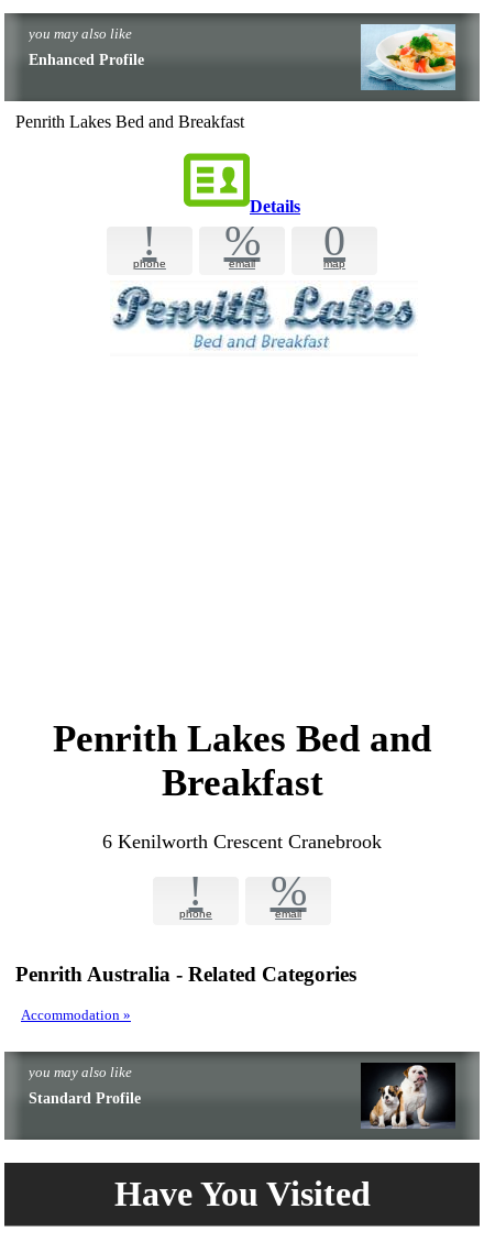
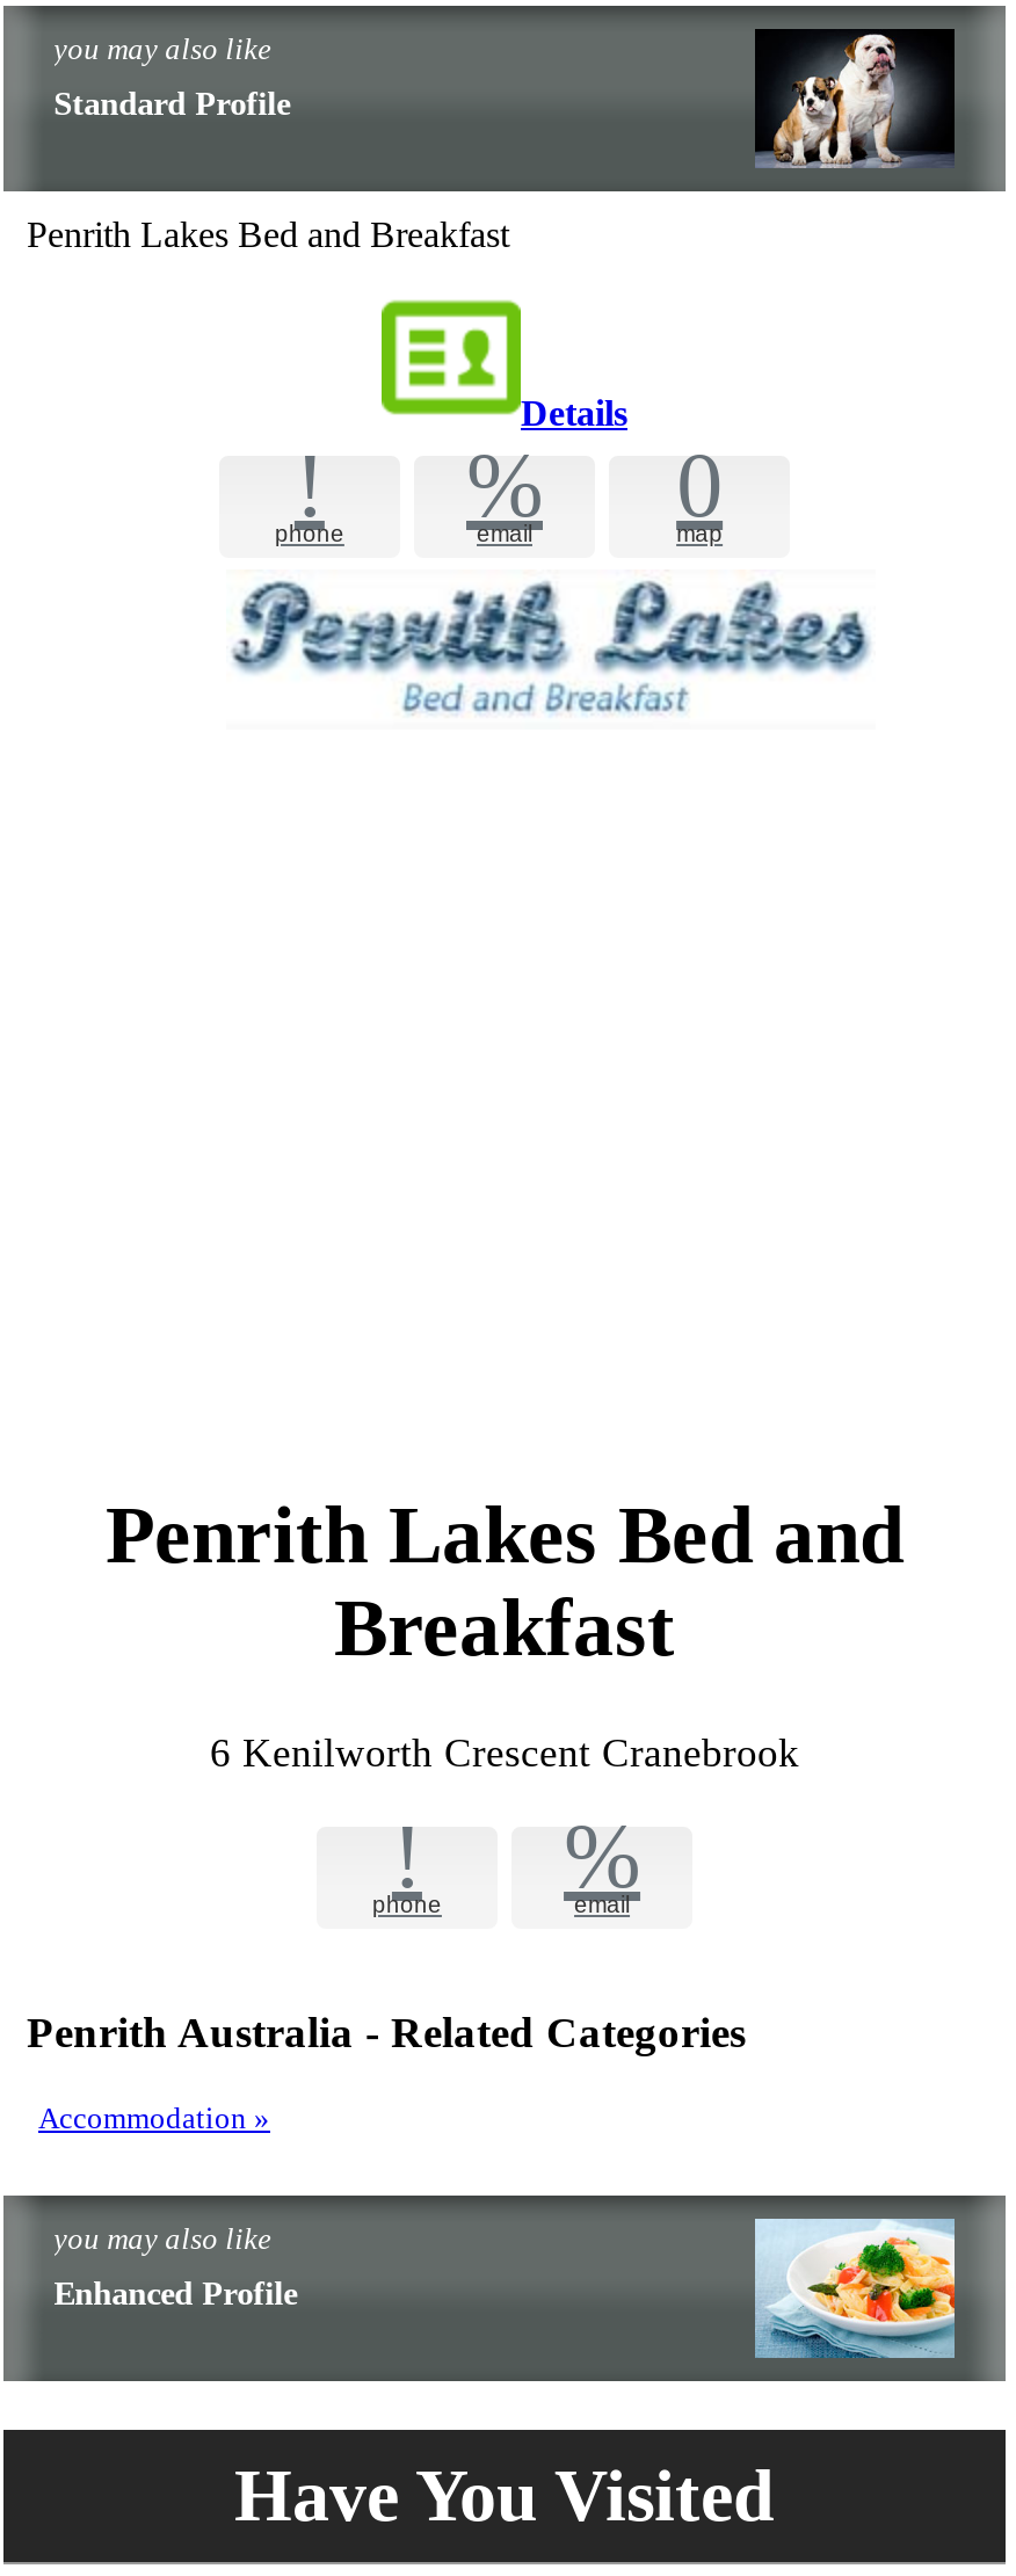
moved down: Enhanced Profile

moved up: Standard Profile
